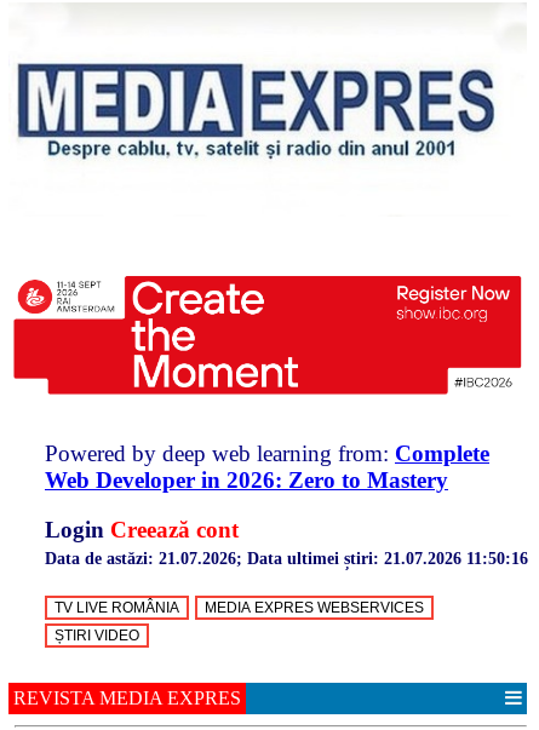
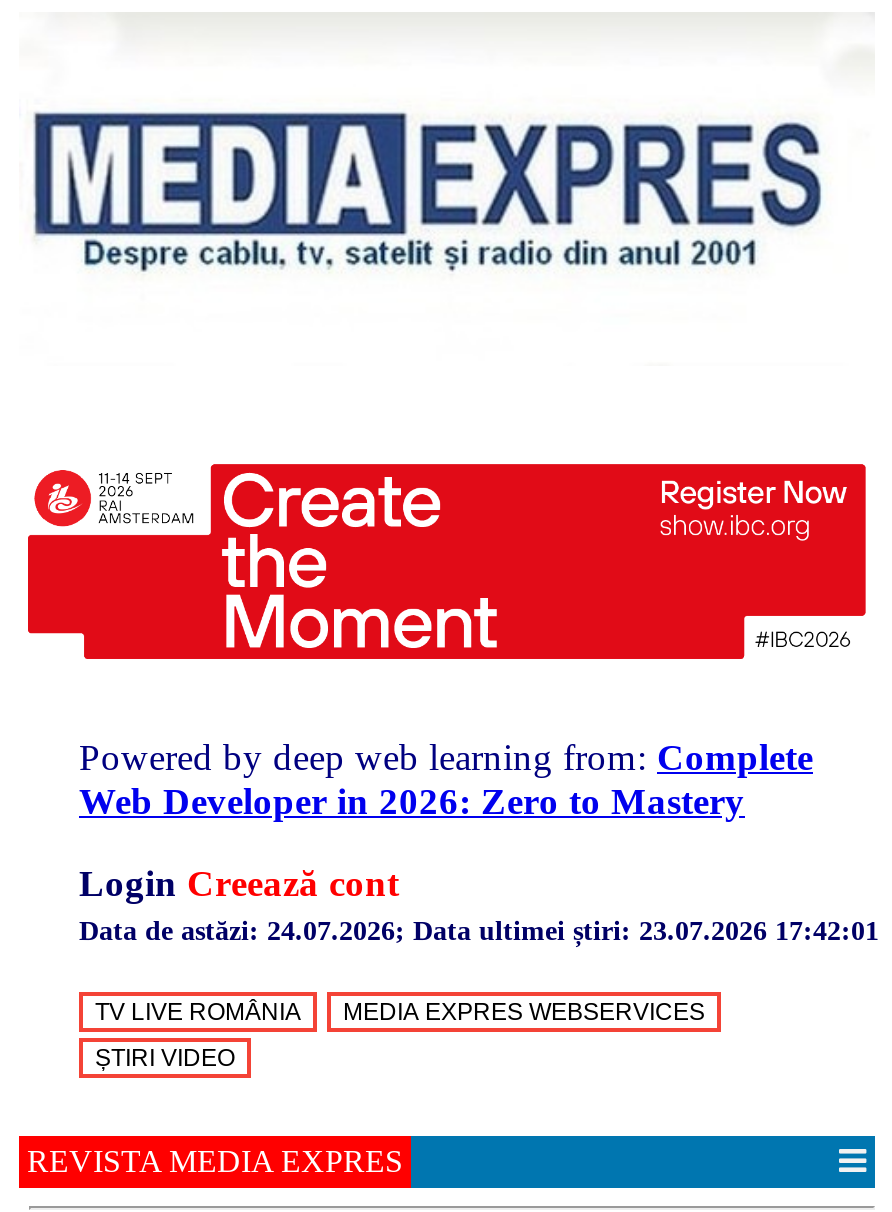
- Data de astăzi: 21.07.2026; Data ultimei știri: 21.07.2026 11:50:16
+ Data de astăzi: 24.07.2026; Data ultimei știri: 23.07.2026 17:42:01
